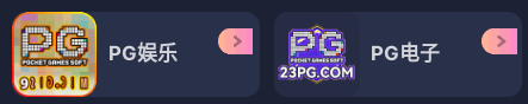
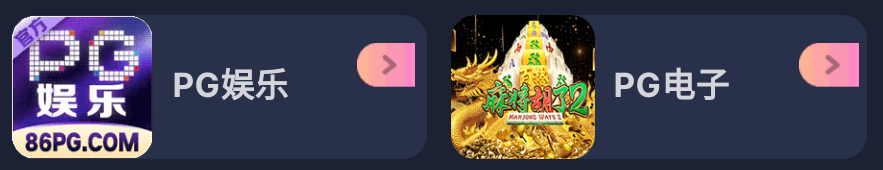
- [image]
+ [image]

- [image]
+ [image]
